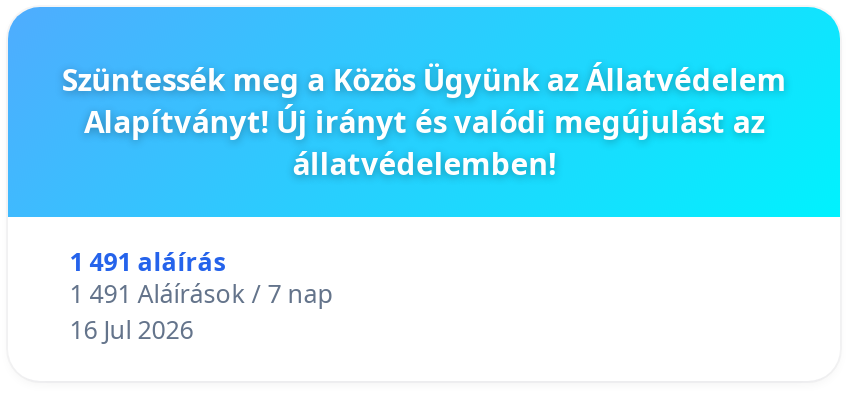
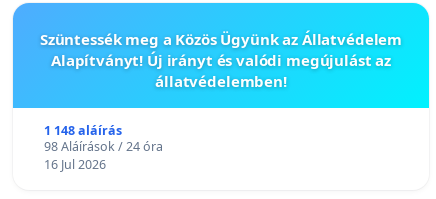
- 1 491 aláírás
+ 1 148 aláírás

- 1 491 Aláírások / 7 nap
+ 98 Aláírások / 24 óra
